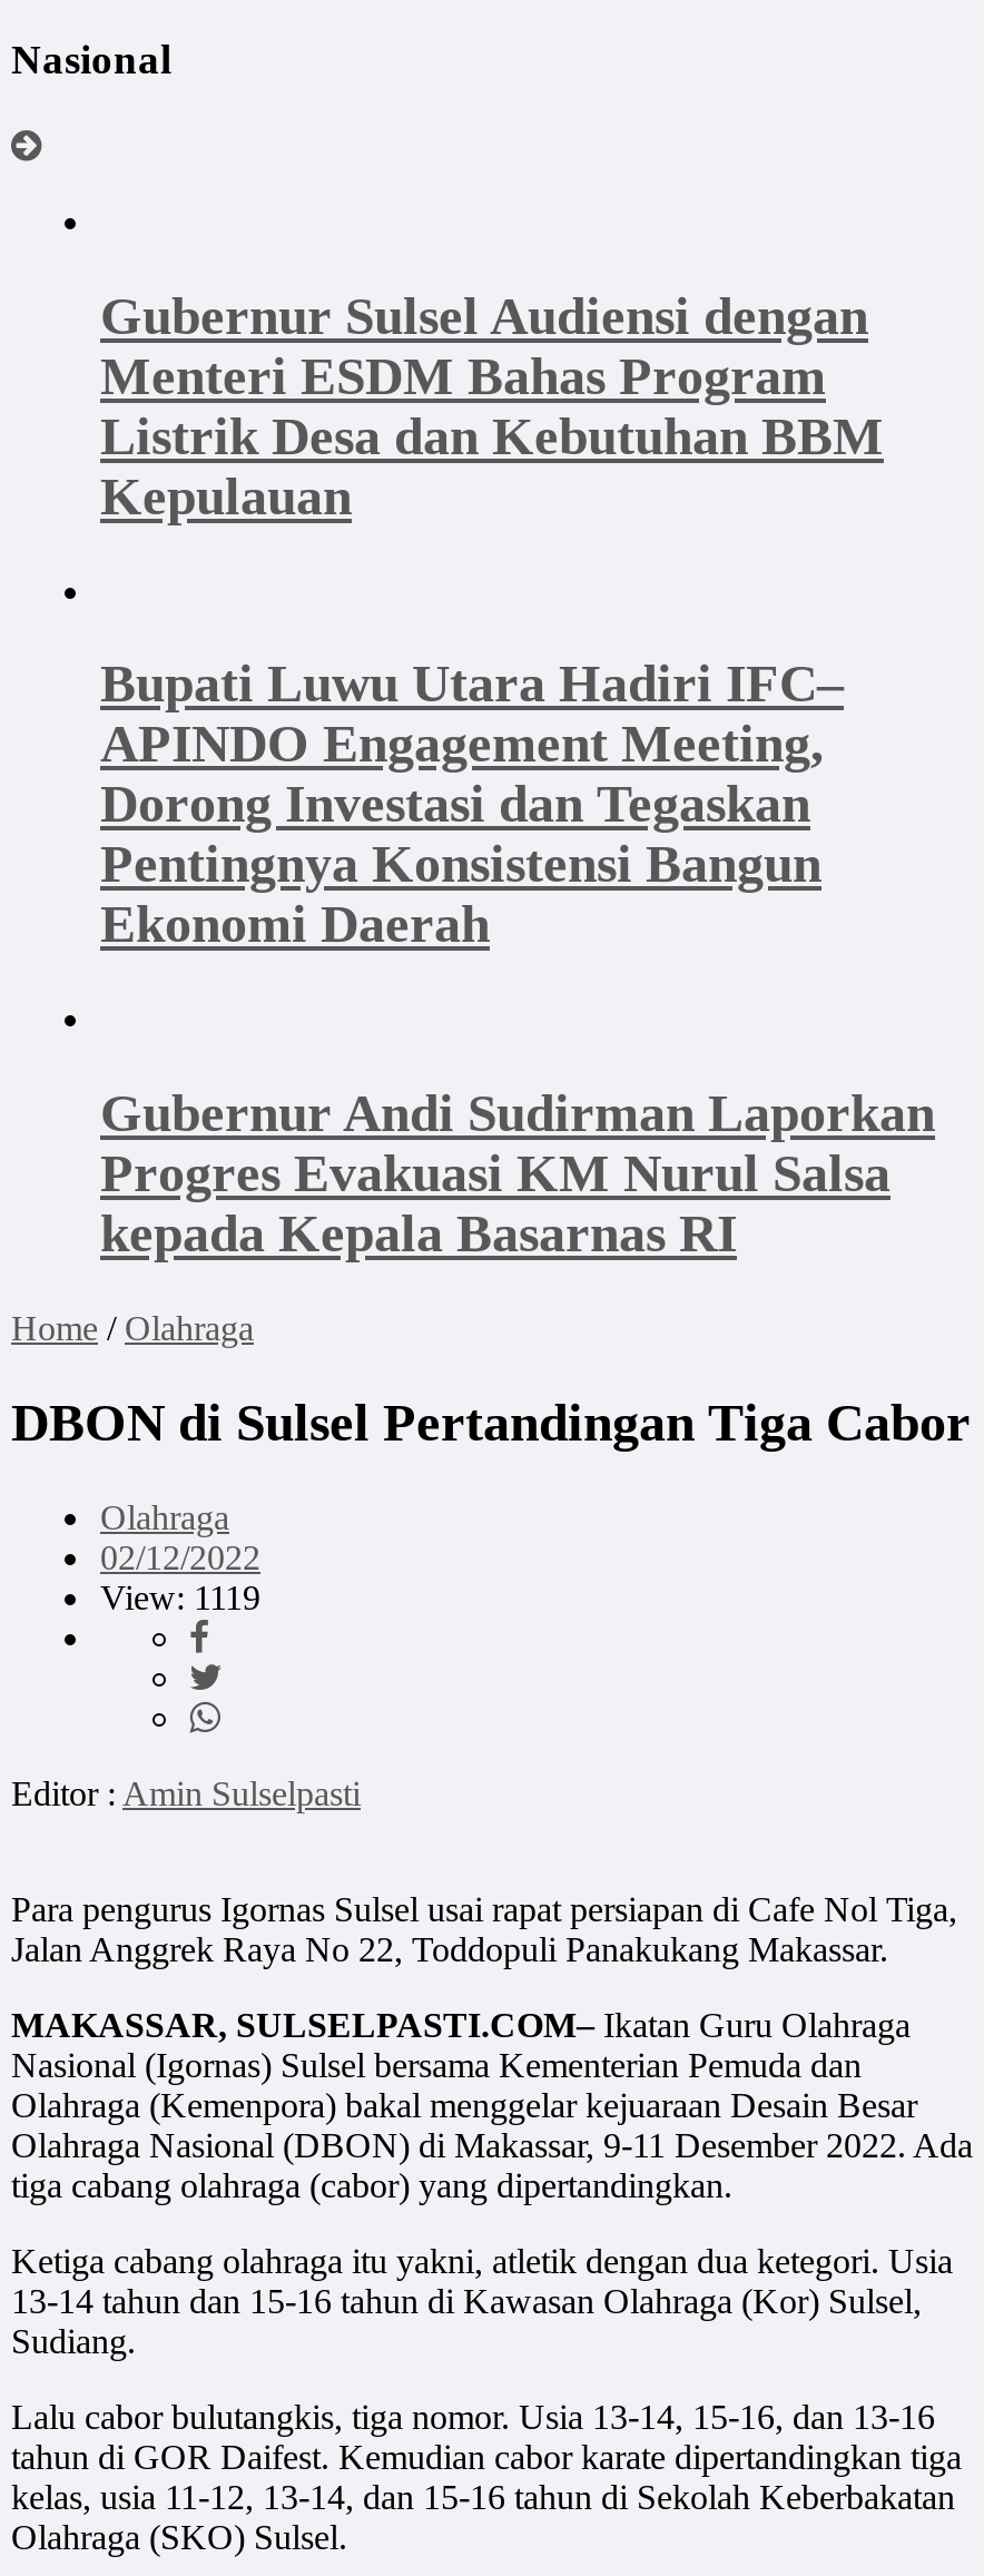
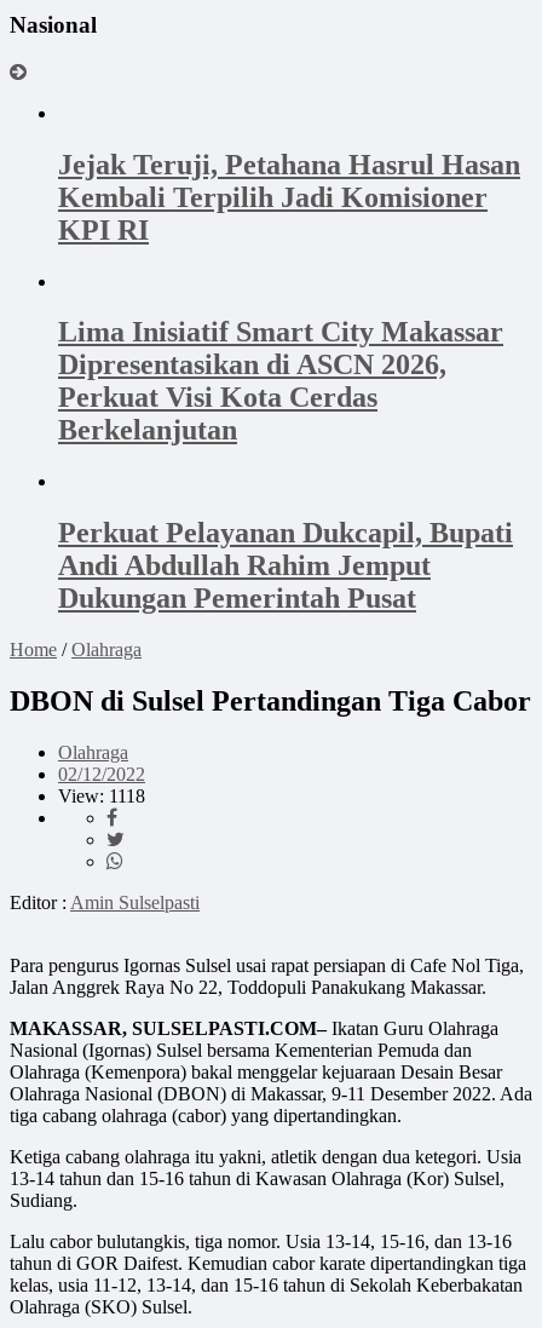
- Gubernur Sulsel Audiensi dengan
- Menteri ESDM Bahas Program
- Listrik Desa dan Kebutuhan BBM
- Kepulauan
+ Jejak Teruji, Petahana Hasrul Hasan
+ Kembali Terpilih Jadi Komisioner
+ KPI RI

- Bupati Luwu Utara Hadiri IFC–
- APINDO Engagement Meeting,
- Dorong Investasi dan Tegaskan
- Pentingnya Konsistensi Bangun
- Ekonomi Daerah
+ Lima Inisiatif Smart City Makassar
+ Dipresentasikan di ASCN 2026,
+ Perkuat Visi Kota Cerdas
+ Berkelanjutan

- Gubernur Andi Sudirman Laporkan
- Progres Evakuasi KM Nurul Salsa
- kepada Kepala Basarnas RI
+ Perkuat Pelayanan Dukcapil, Bupati
+ Andi Abdullah Rahim Jemput
+ Dukungan Pemerintah Pusat

- View: 1119
+ View: 1118
